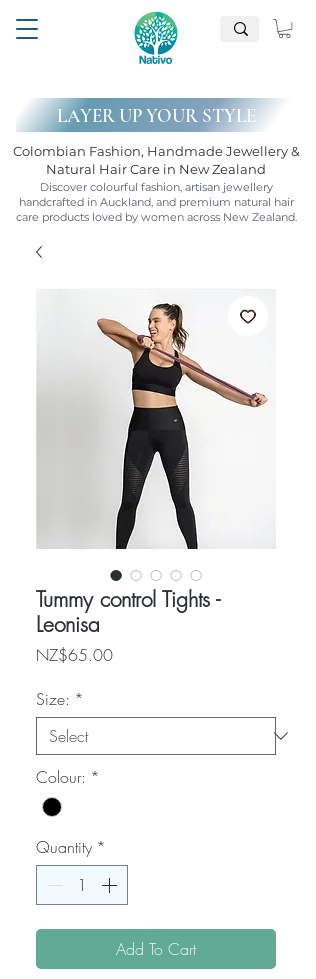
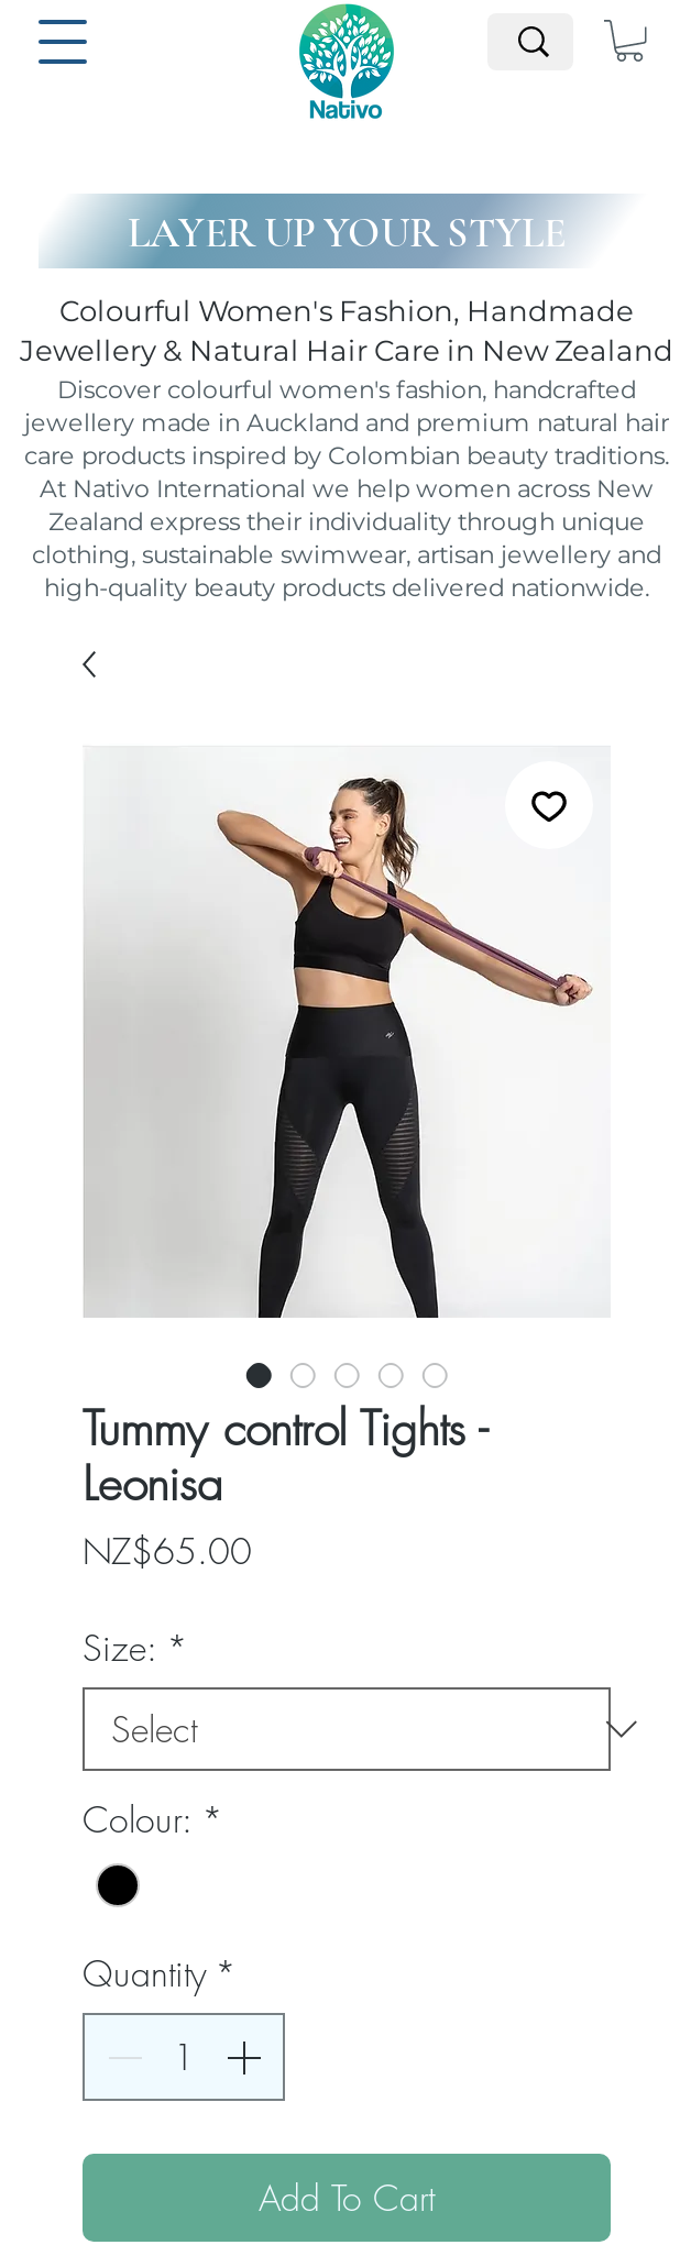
- Colombian Fashion, Handmade Jewellery &
- Natural Hair Care in New Zealand
- Discover colourful fashion, artisan jewellery
- handcrafted in Auckland, and premium natural hair
- care products loved by women across New Zealand.
+ Colourful Women's Fashion, Handmade
+ Jewellery & Natural Hair Care in New Zealand
+ Discover colourful women's fashion, handcrafted
+ jewellery made in Auckland and premium natural hair
+ care products inspired by Colombian beauty traditions.
+ At Nativo International we help women across New
+ Zealand express their individuality through unique
+ clothing, sustainable swimwear, artisan jewellery and
+ high-quality beauty products delivered nationwide.
